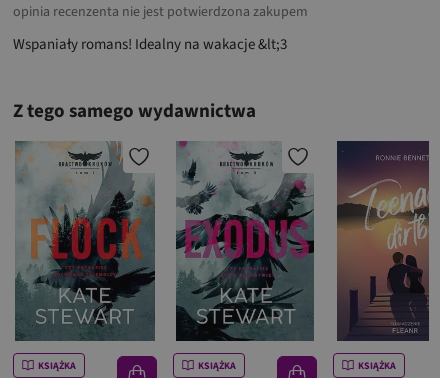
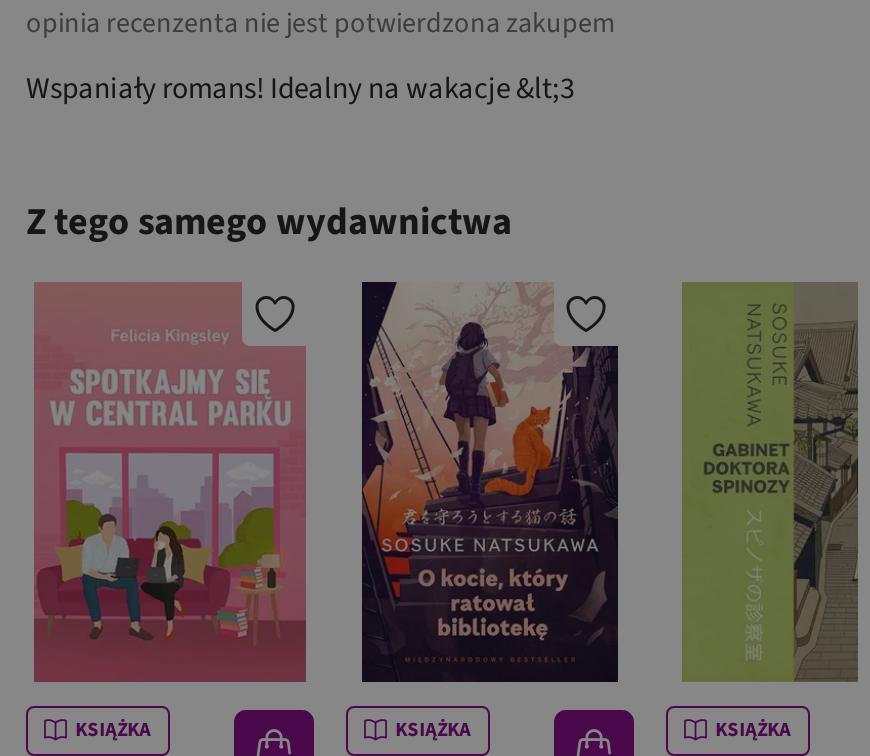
- [image]
+ [image]

- [image]
+ [image]

- [image]
+ [image]
